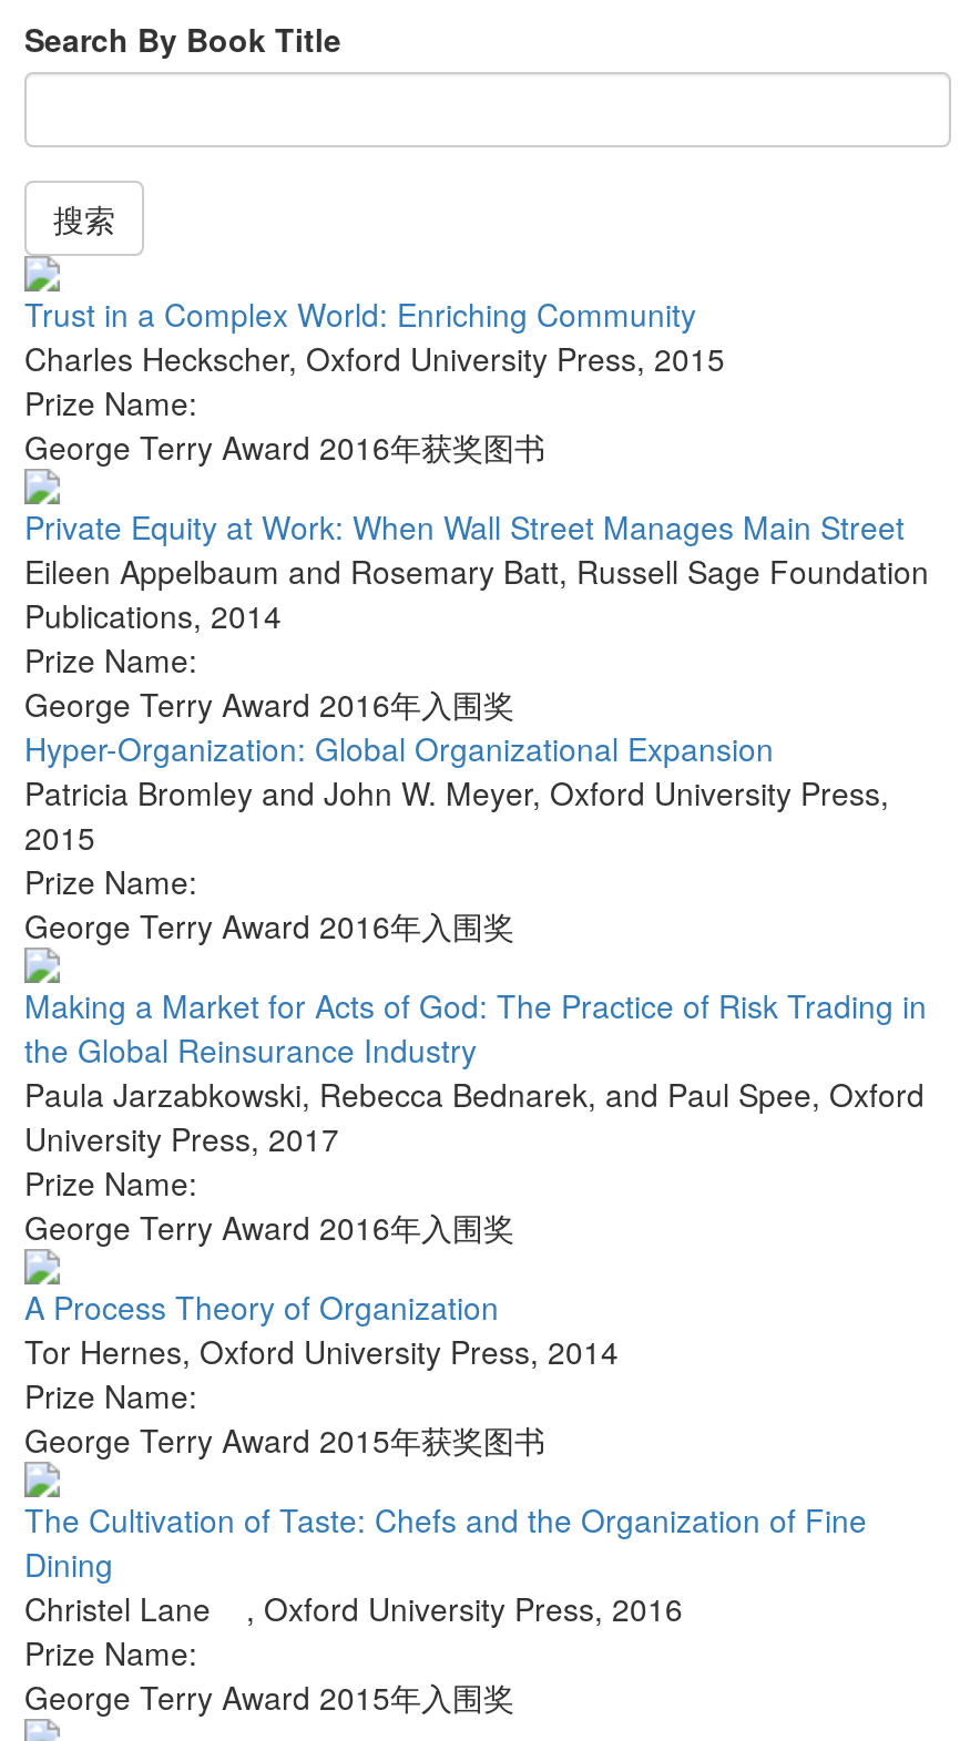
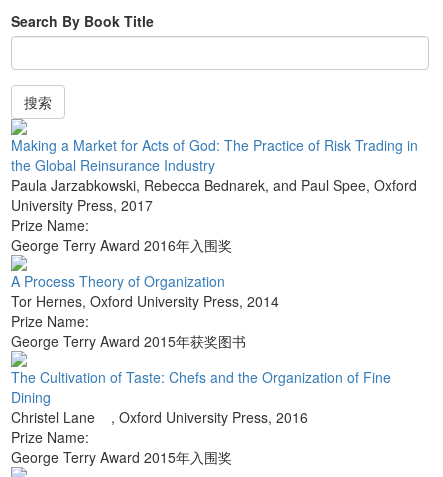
- Trust in a Complex World: Enriching Community
- Charles Heckscher, Oxford University Press, 2015
- Prize Name:
- George Terry Award 2016年获奖图书
- Private Equity at Work: When Wall Street Manages Main Street
- Eileen Appelbaum and Rosemary Batt, Russell Sage Foundation
- Publications, 2014
- Prize Name:
- George Terry Award 2016年入围奖
- Hyper-Organization: Global Organizational Expansion
- Patricia Bromley and John W. Meyer, Oxford University Press,
- 2015
- Prize Name:
- George Terry Award 2016年入围奖
